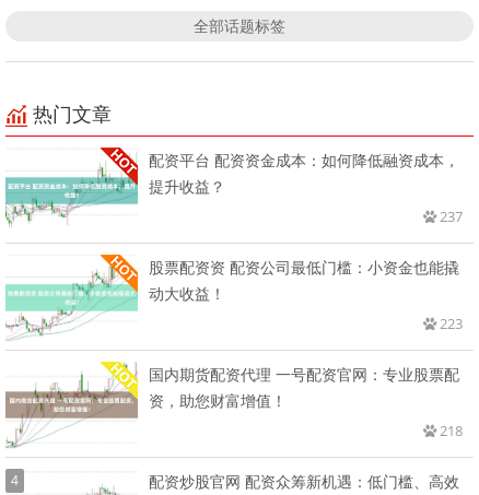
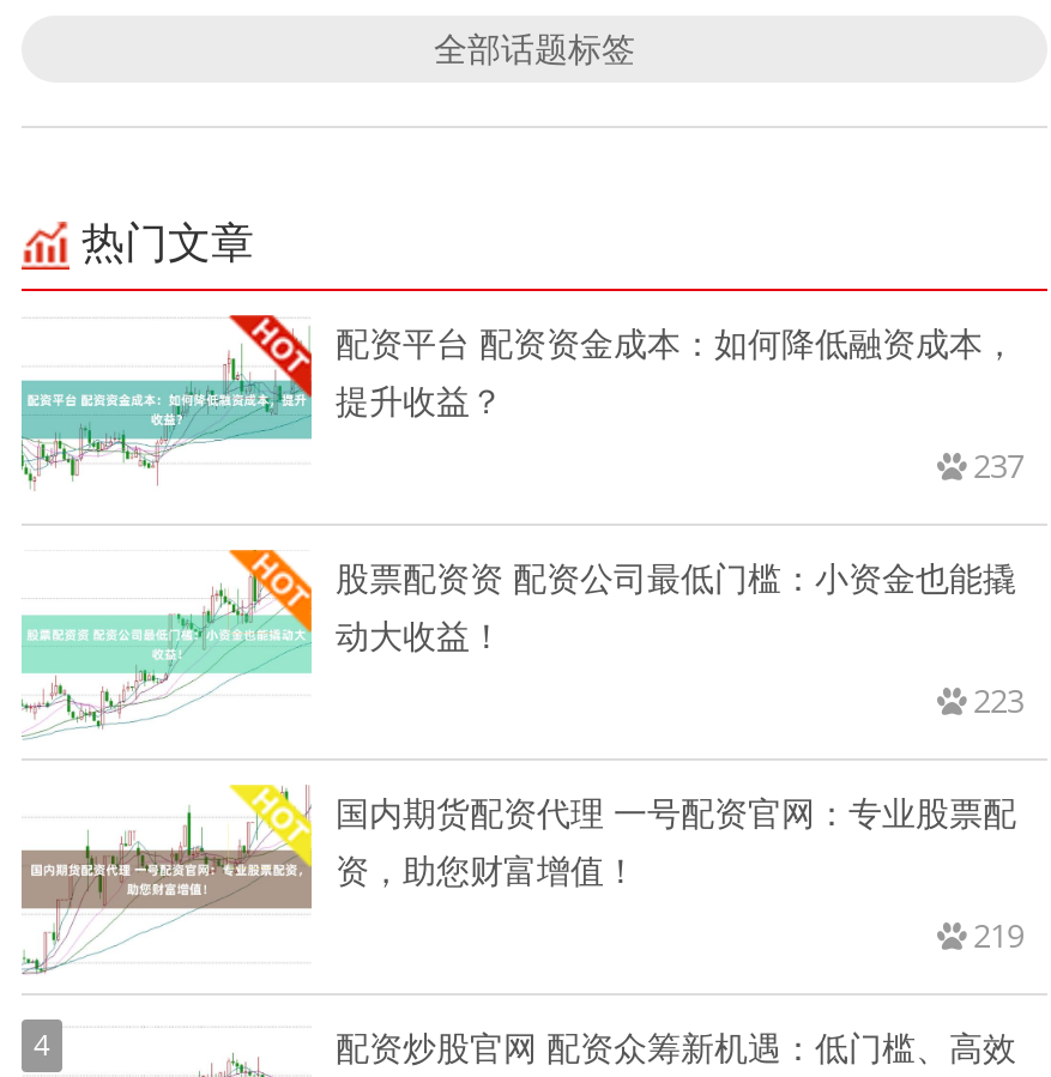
- 218
+ 219
